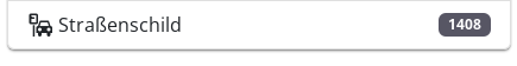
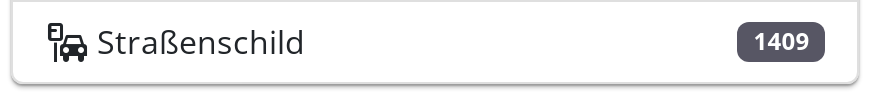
- 1408
+ 1409
